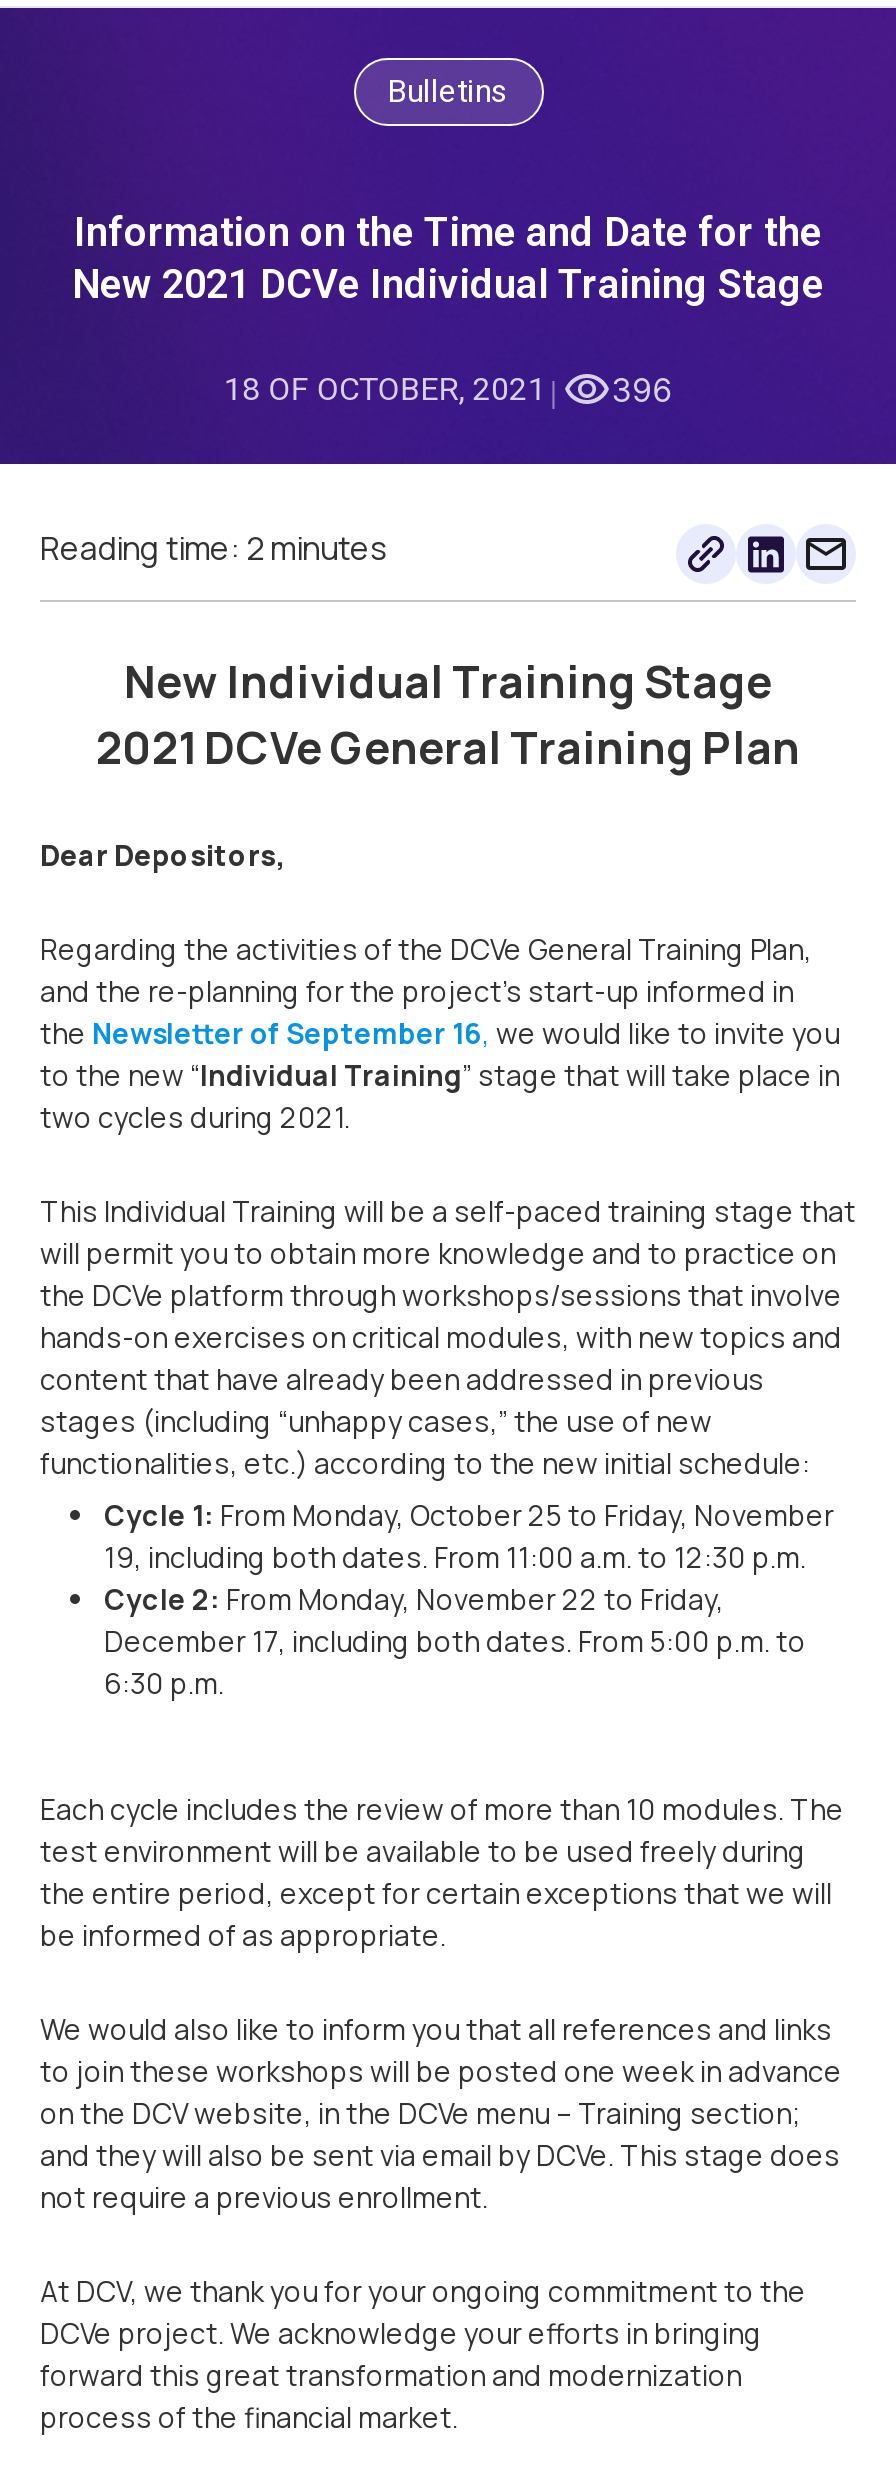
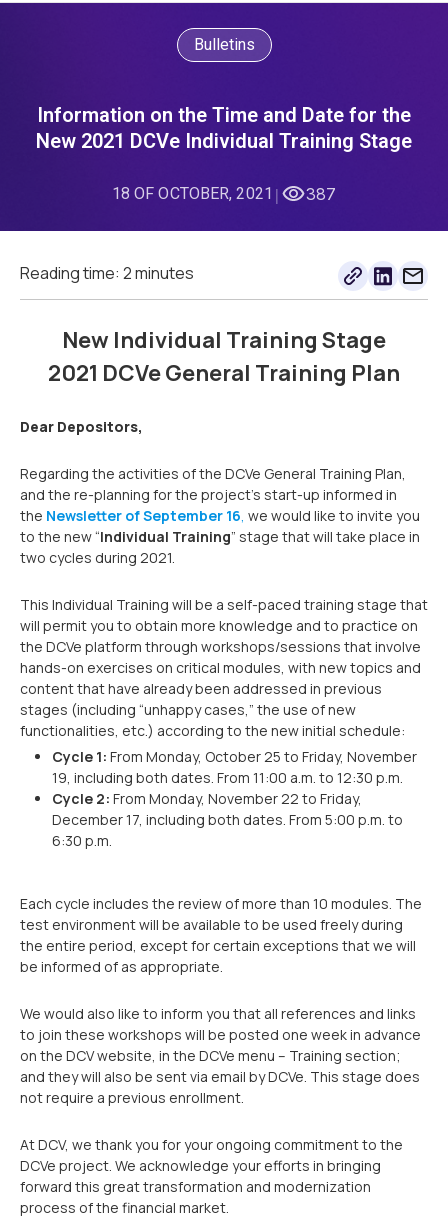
- 396
+ 387
